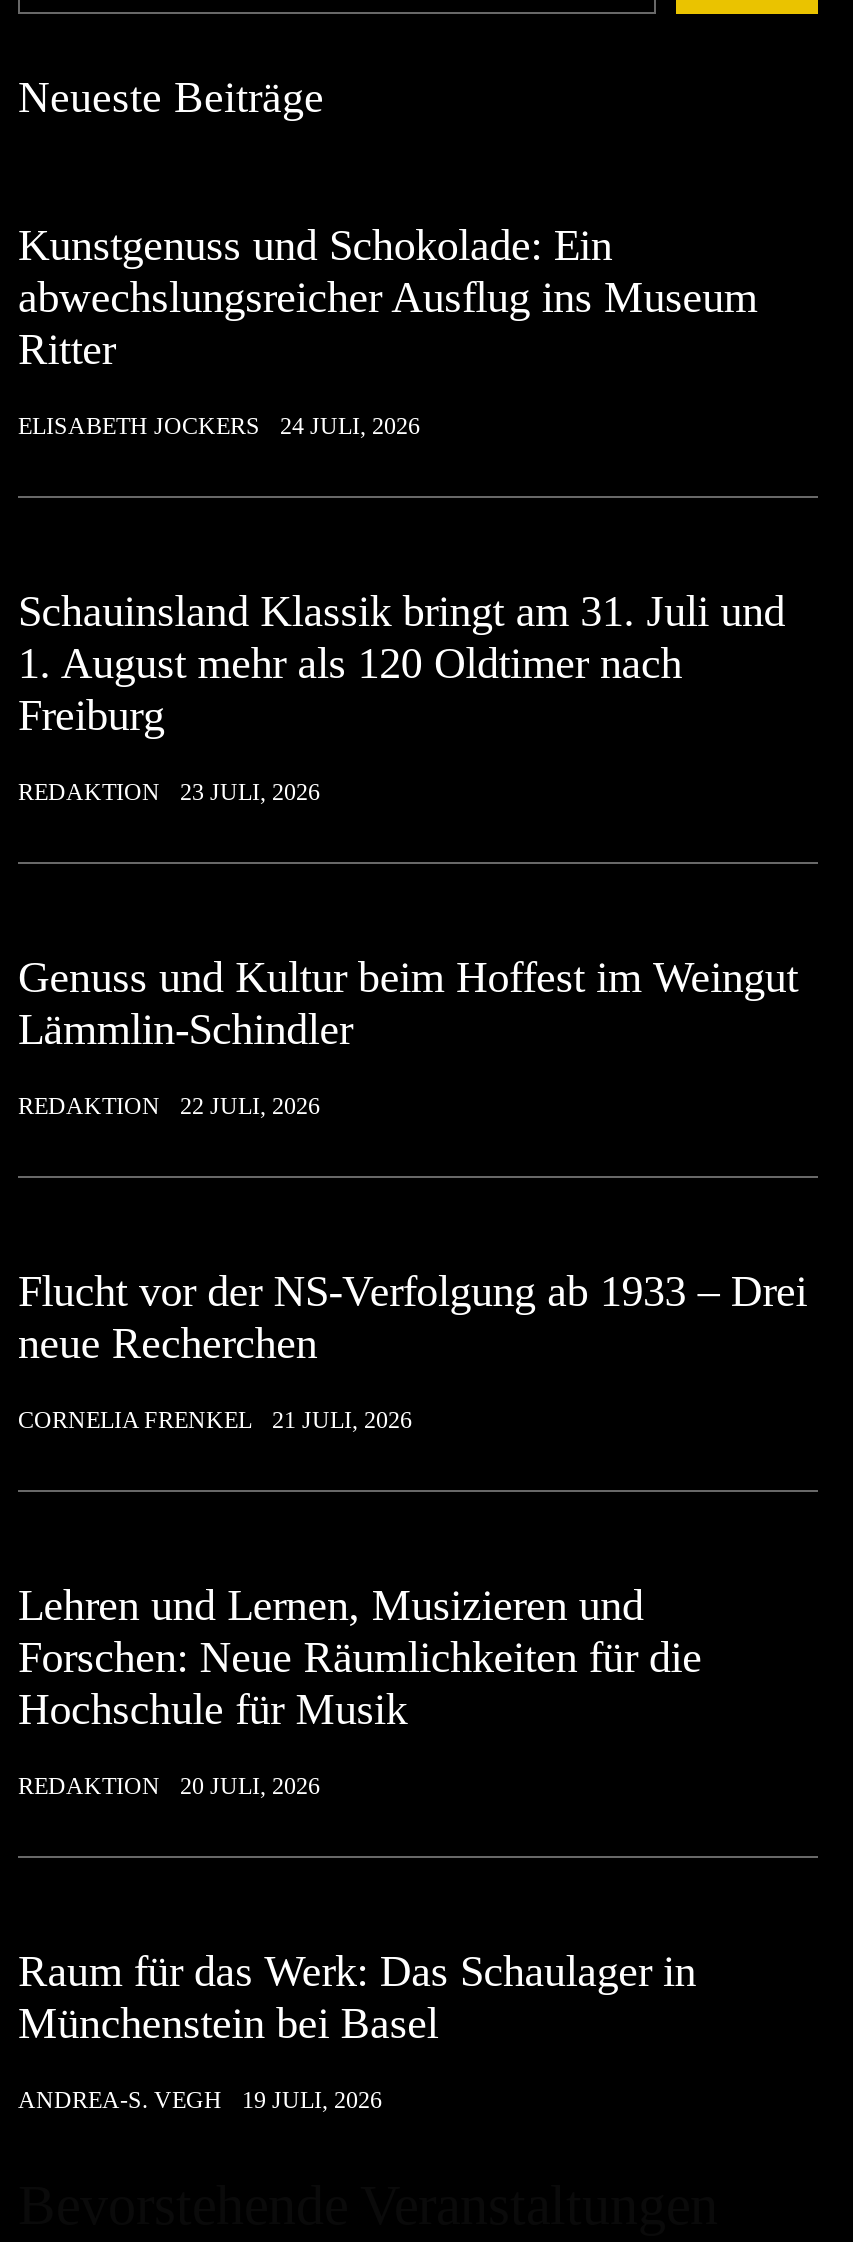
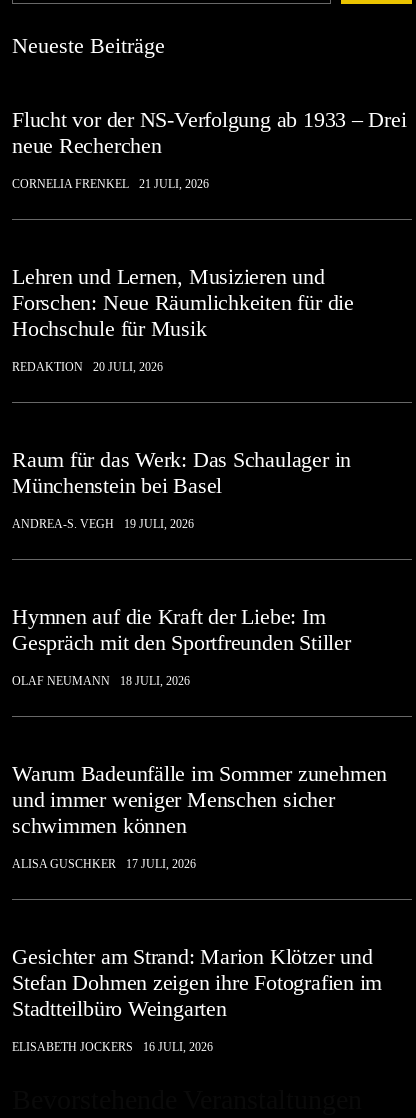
- Kunstgenuss und Schokolade: Ein
- abwechslungsreicher Ausflug ins Museum
- Ritter
- 24 JULI, 2026

moved down: ELISABETH JOCKERS

- Schauinsland Klassik bringt am 31. Juli und
- 1. August mehr als 120 Oldtimer nach
- Freiburg
- REDAKTION
- 23 JULI, 2026

- Genuss und Kultur beim Hoffest im Weingut
- Lämmlin-Schindler
- REDAKTION
- 22 JULI, 2026

moved up: Flucht vor der NS-Verfolgung ab 1933 – Drei | neue Recherchen | CORNELIA FRENKEL | ... | ANDREA-S. VEGH | 19 JULI, 2026

+ Hymnen auf die Kraft der Liebe: Im
+ Gespräch mit den Sportfreunden Stiller
+ OLAF NEUMANN
+ 18 JULI, 2026

+ Warum Badeunfälle im Sommer zunehmen
+ und immer weniger Menschen sicher
+ schwimmen können
+ ALISA GUSCHKER
+ 17 JULI, 2026

+ Gesichter am Strand: Marion Klötzer und
+ Stefan Dohmen zeigen ihre Fotografien im
+ Stadtteilbüro Weingarten
+ 16 JULI, 2026
